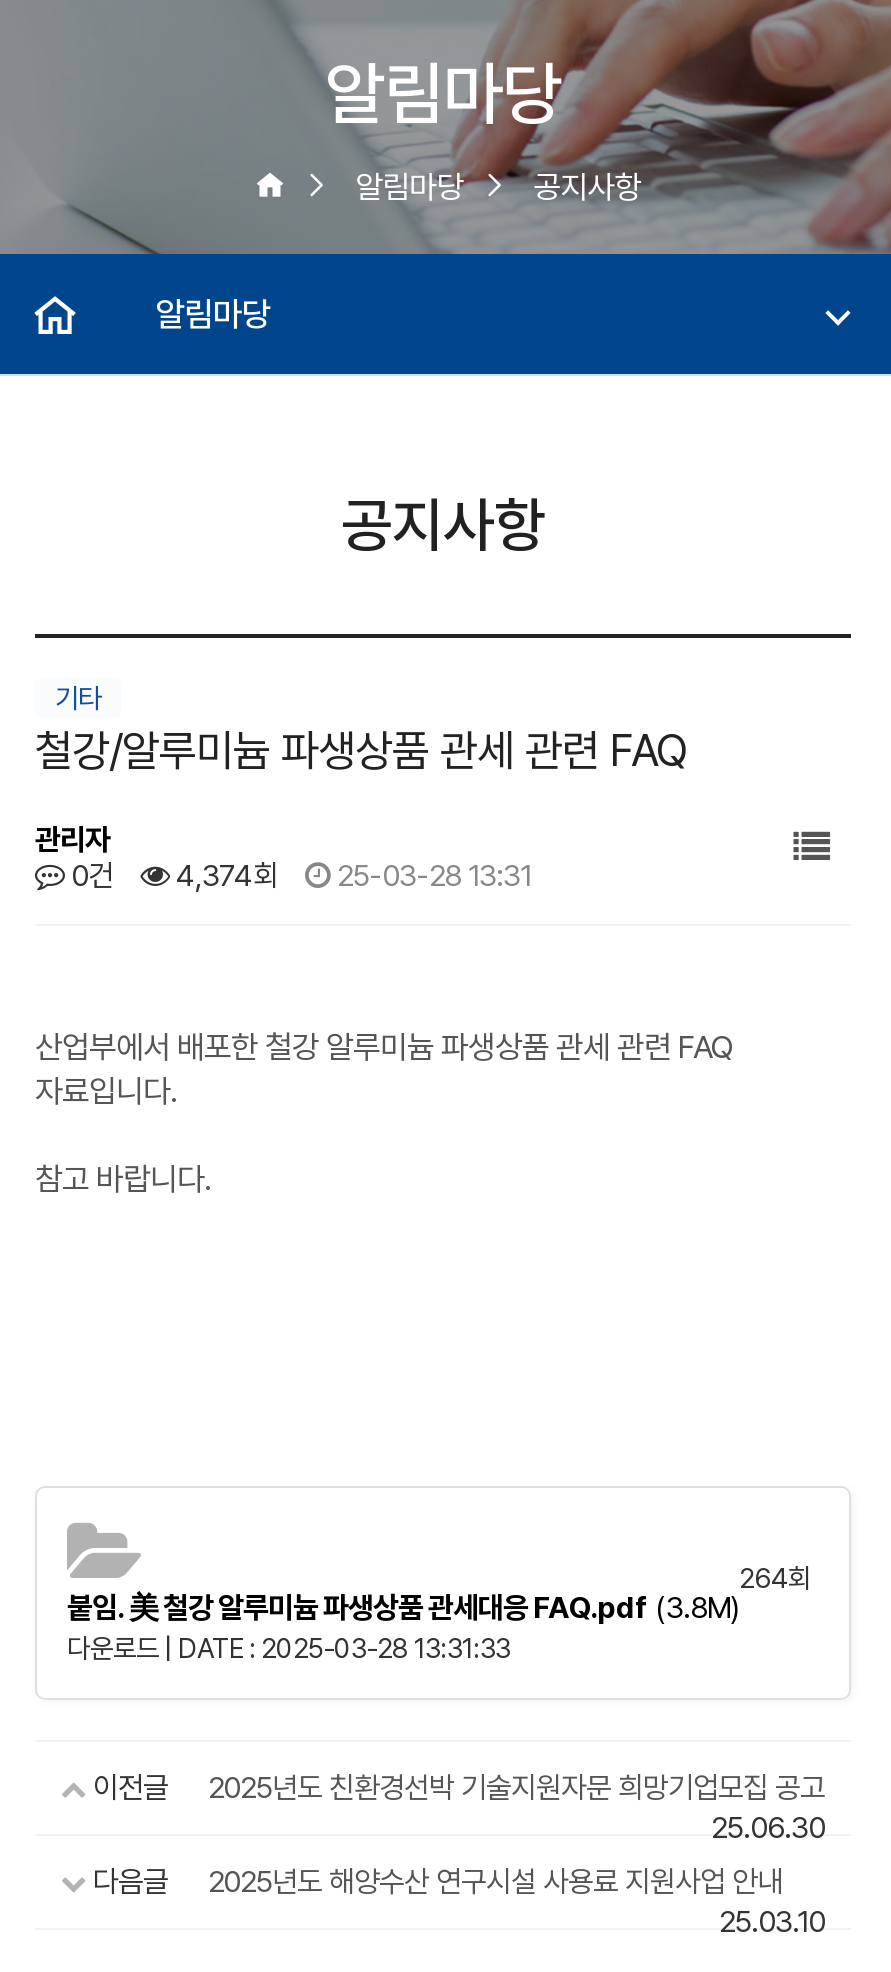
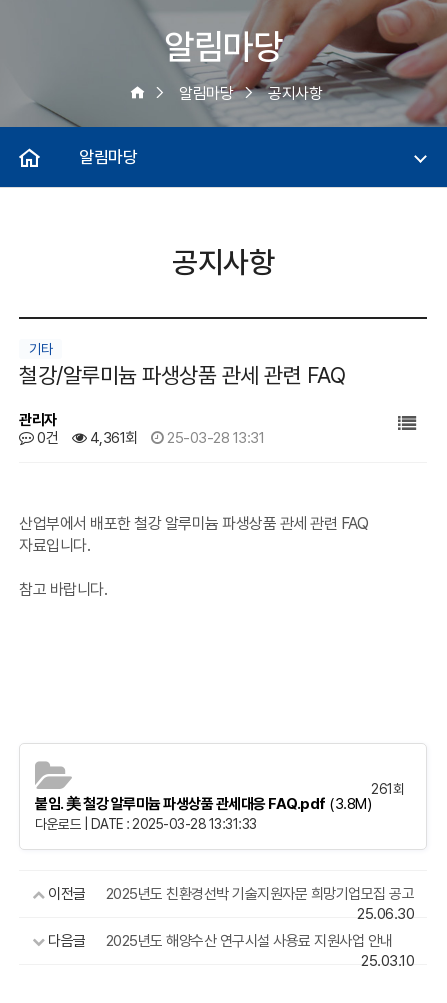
- 0건 4,374회 25-03-28 13:31
+ 0건 4,361회 25-03-28 13:31

- 264회
+ 261회
